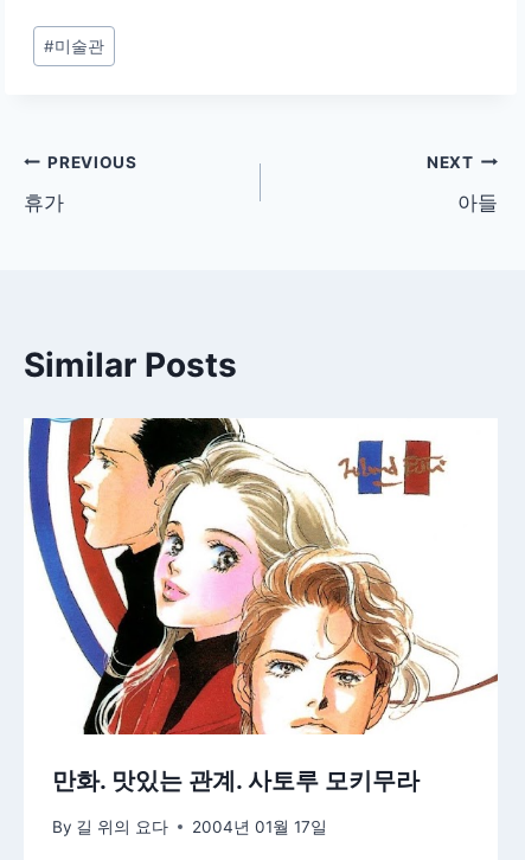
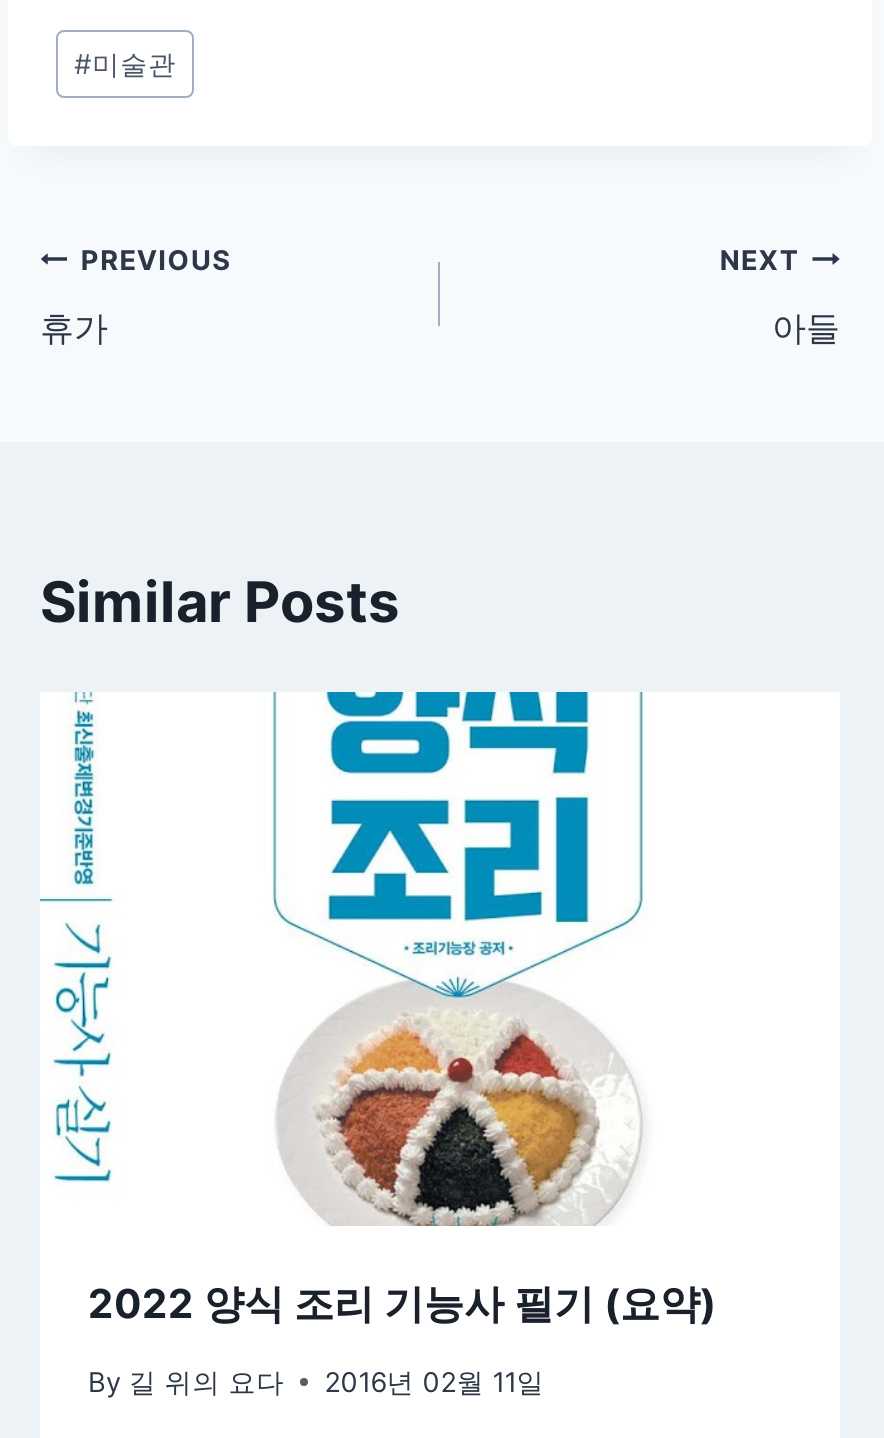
- [image]
- 만화. 맛있는 관계. 사토루 모키무라
+ [image]
+ 2022 양식 조리 기능사 필기 (요약)

- By 길 위의 요다 2004년 01월 17일
+ By 길 위의 요다 2016년 02월 11일
